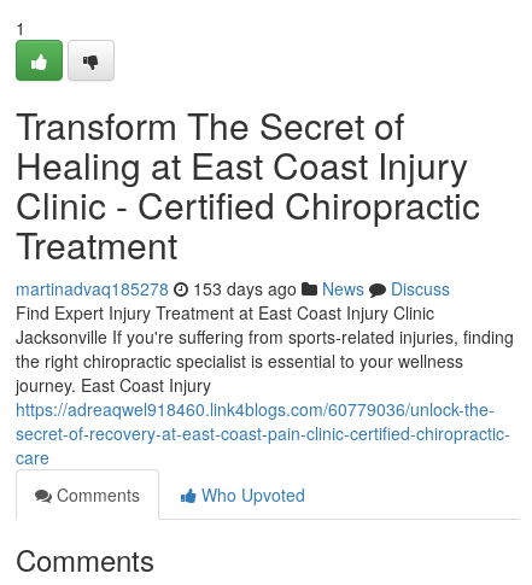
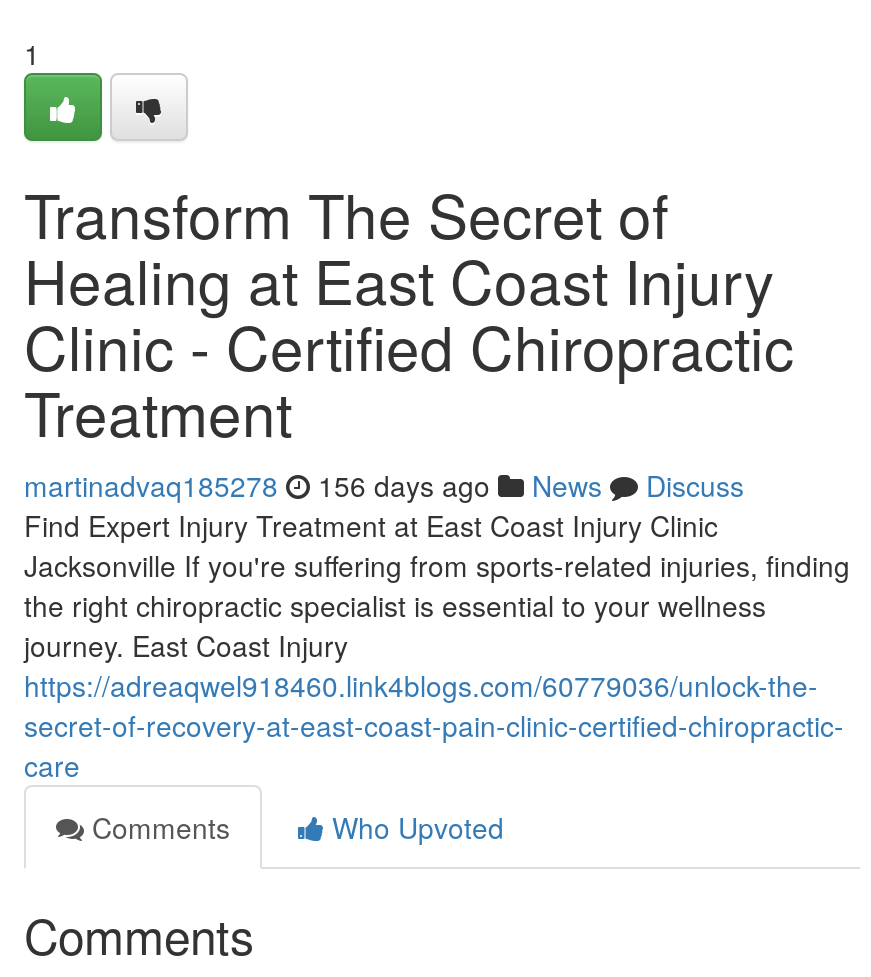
- martinadvaq185278 153 days ago News Discuss
+ martinadvaq185278 156 days ago News Discuss
